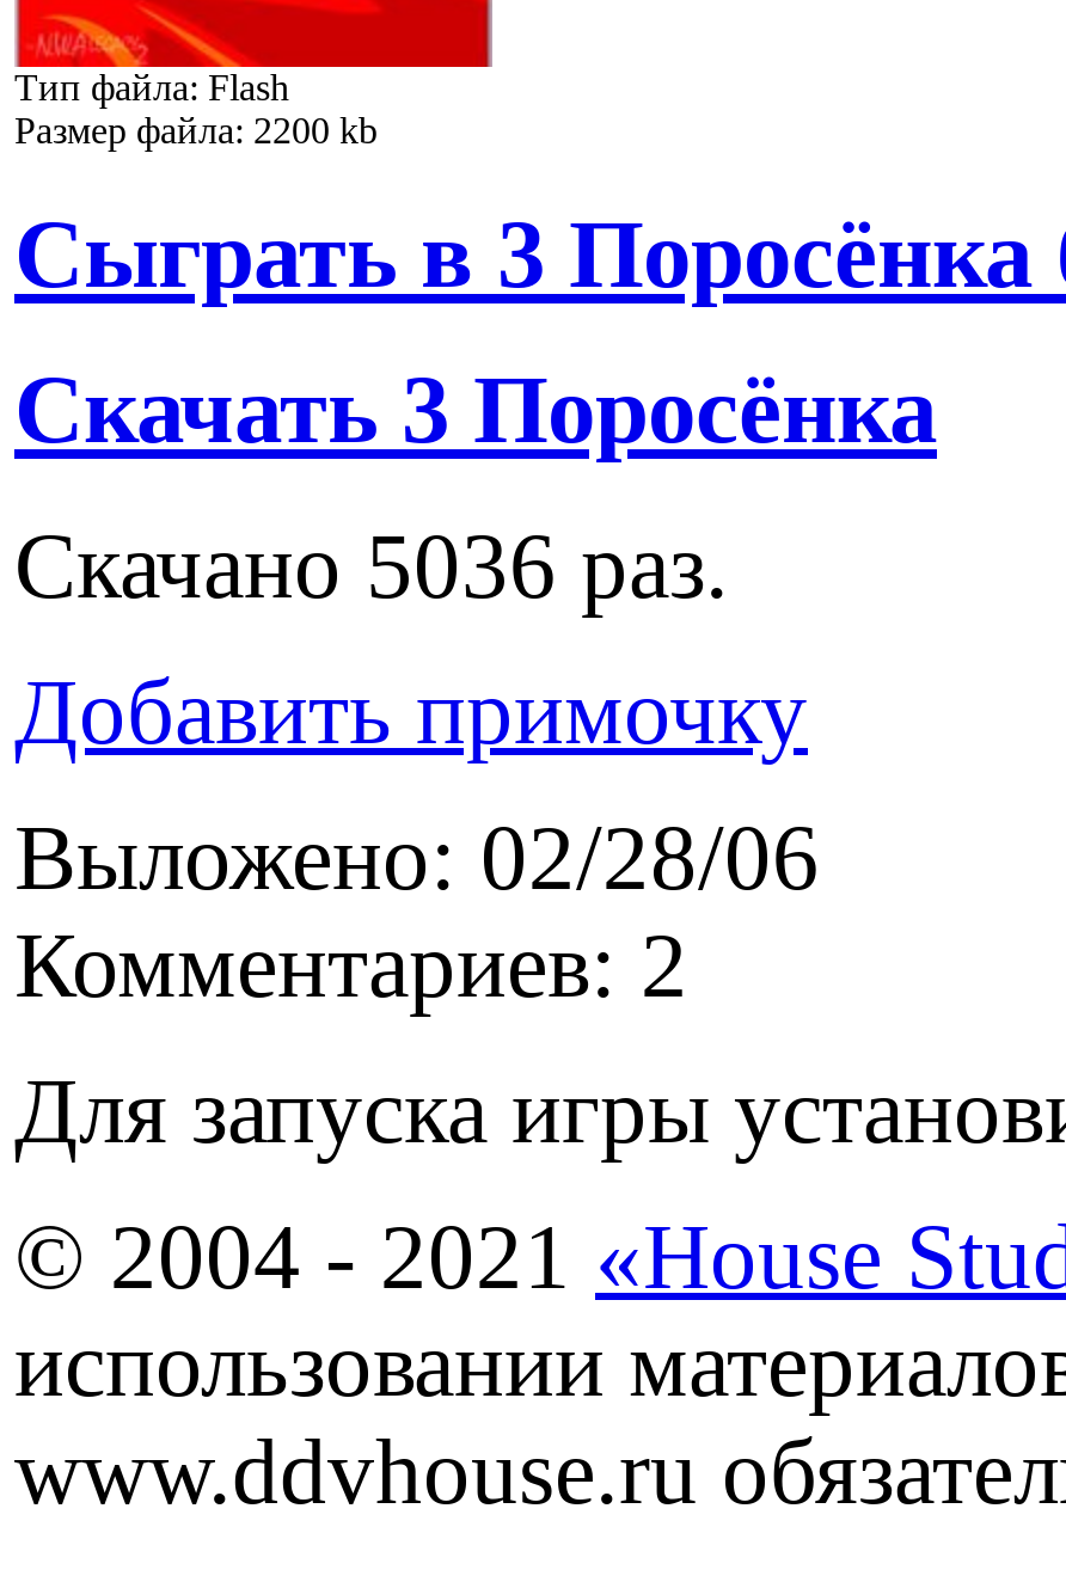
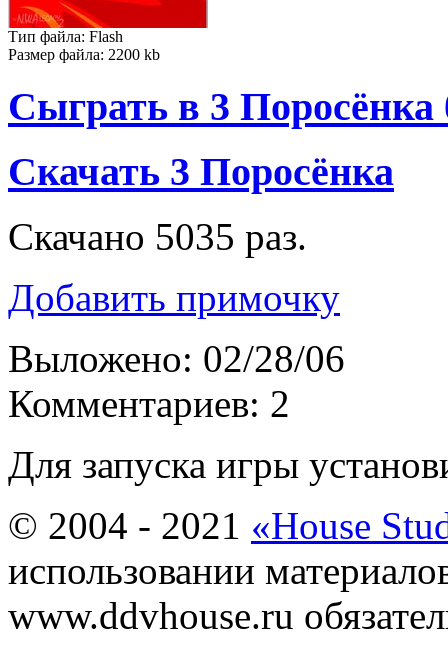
- Скачано 5036 раз.
+ Скачано 5035 раз.
